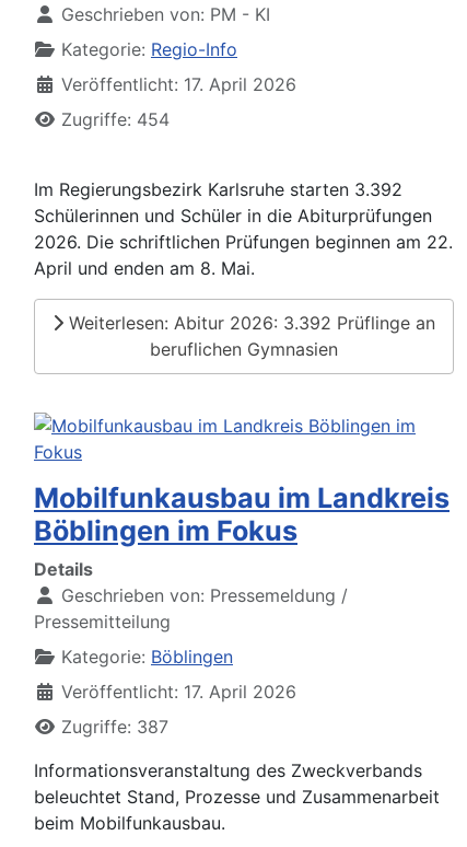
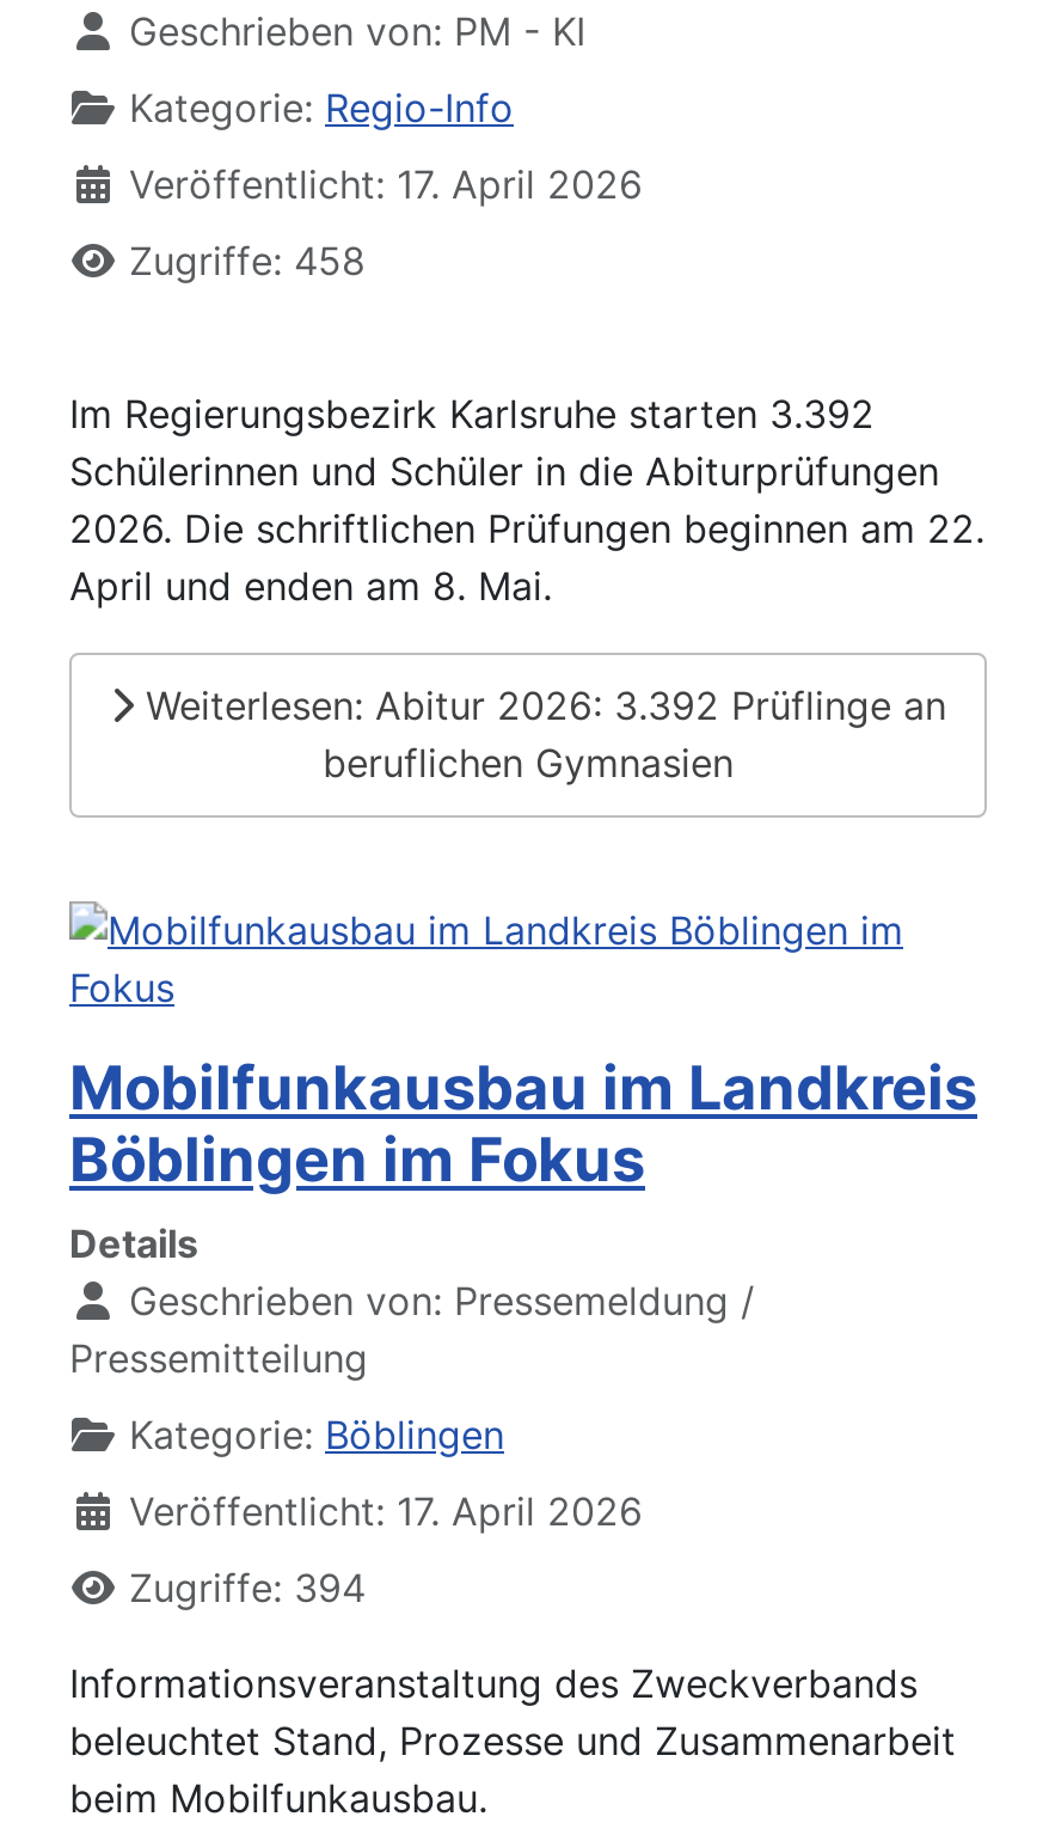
- Zugriffe: 454
+ Zugriffe: 458

- Zugriffe: 387
+ Zugriffe: 394
